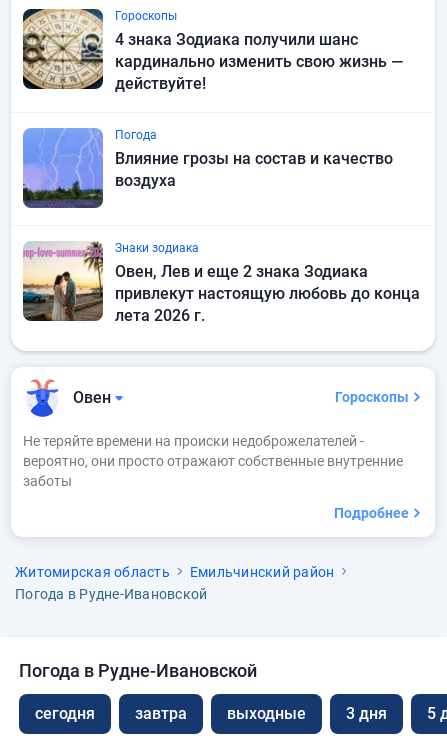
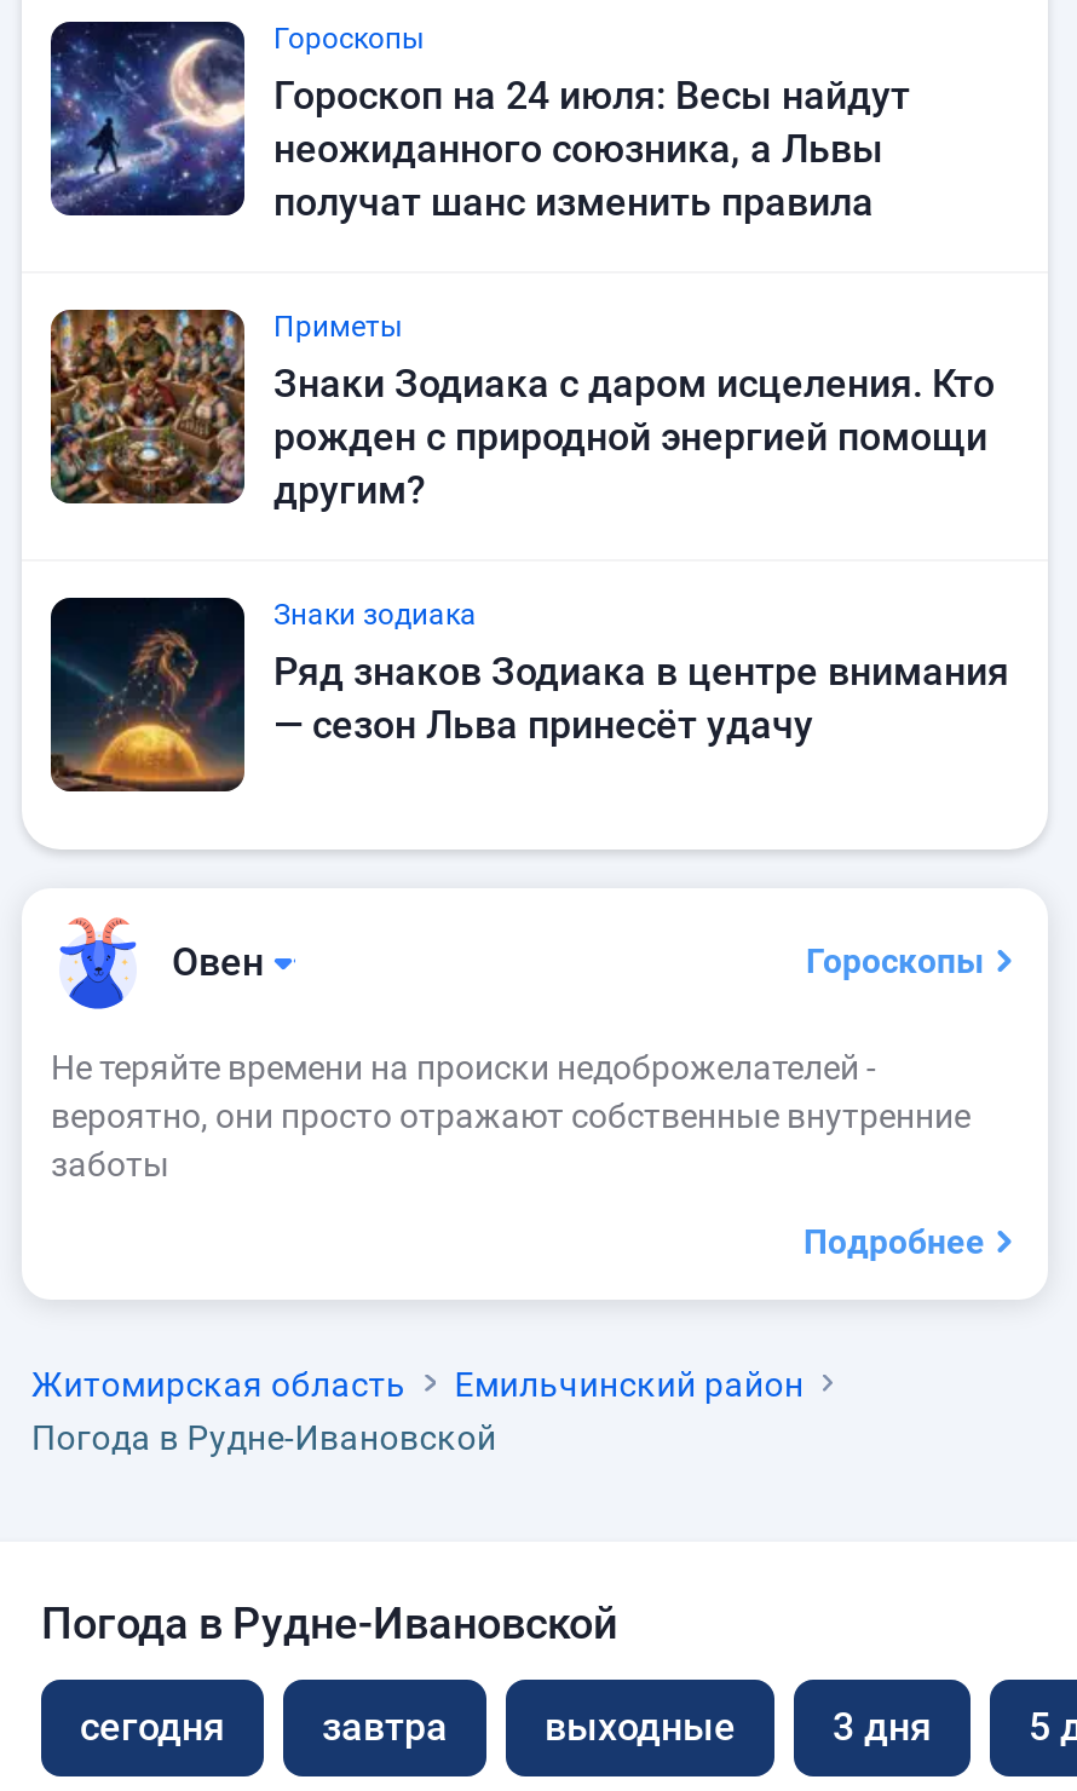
- [image]
- 4 знака Зодиака получили шанс
- кардинально изменить свою жизнь —
- действуйте!
+ [image]
+ Гороскоп на 24 июля: Весы найдут
+ неожиданного союзника, а Львы
+ получат шанс изменить правила

- [image]
- Погода
- Влияние грозы на состав и качество
- воздуха
+ [image]
+ Приметы
+ Знаки Зодиака с даром исцеления. Кто
+ рожден с природной энергией помощи
+ другим?

- [image]
- Овен, Лев и еще 2 знака Зодиака
- привлекут настоящую любовь до конца
- лета 2026 г.
+ [image]
+ Ряд знаков Зодиака в центре внимания
+ — сезон Льва принесёт удачу
